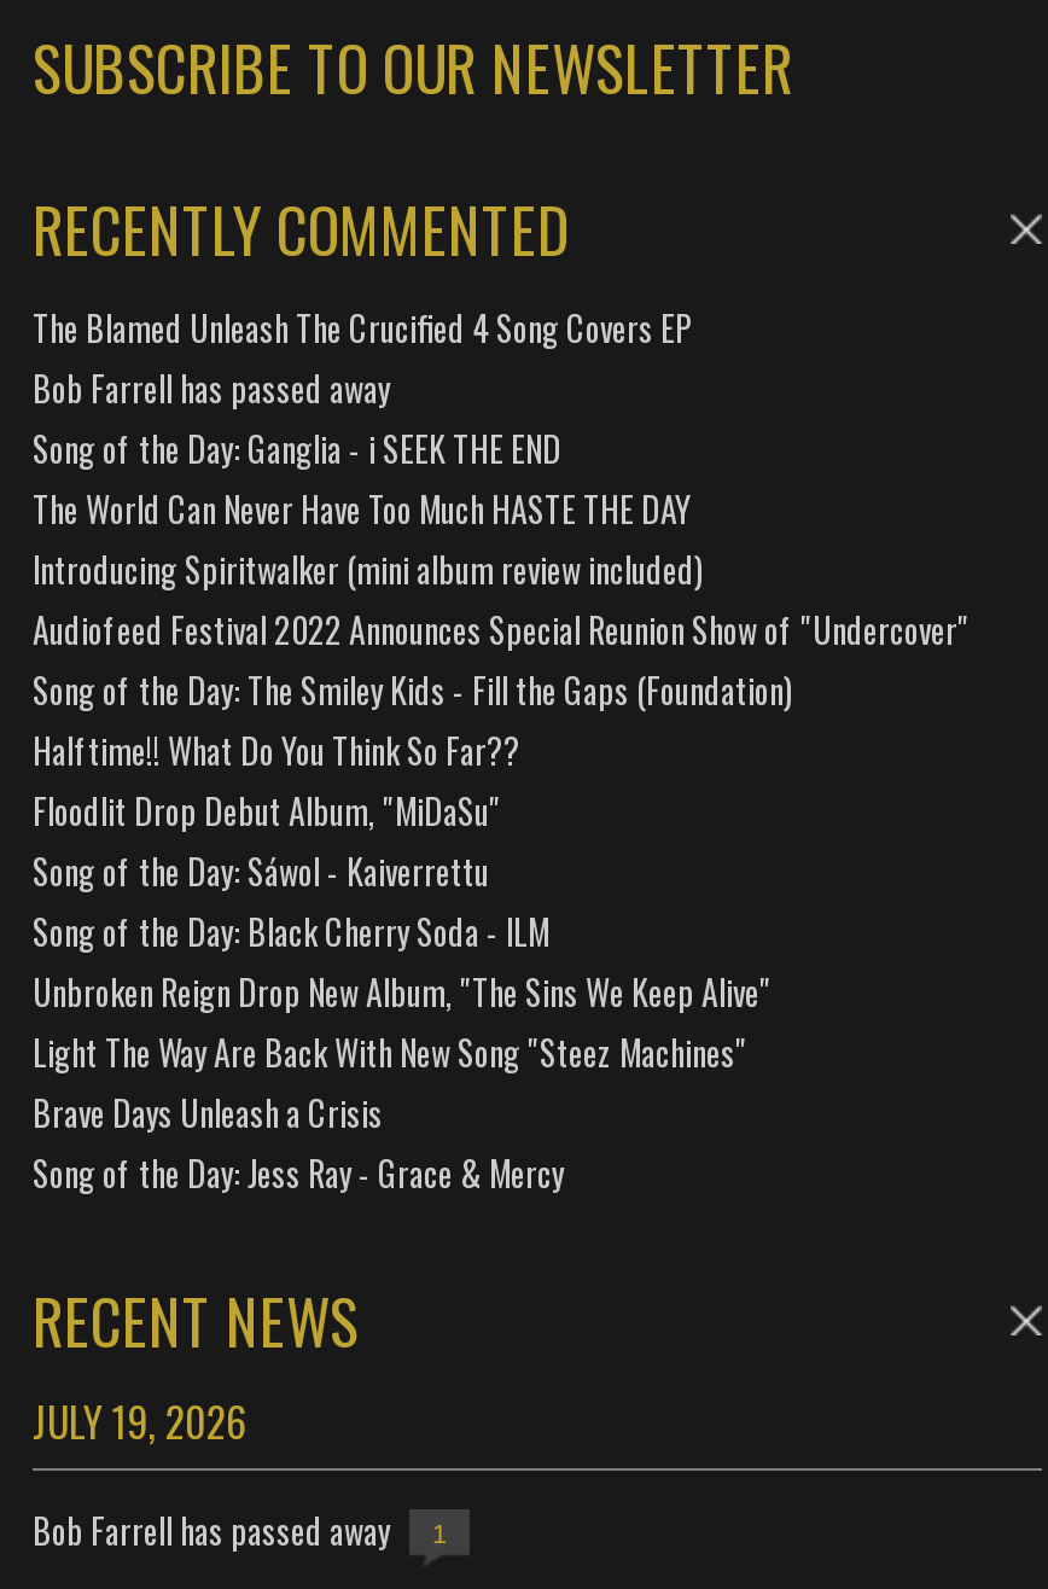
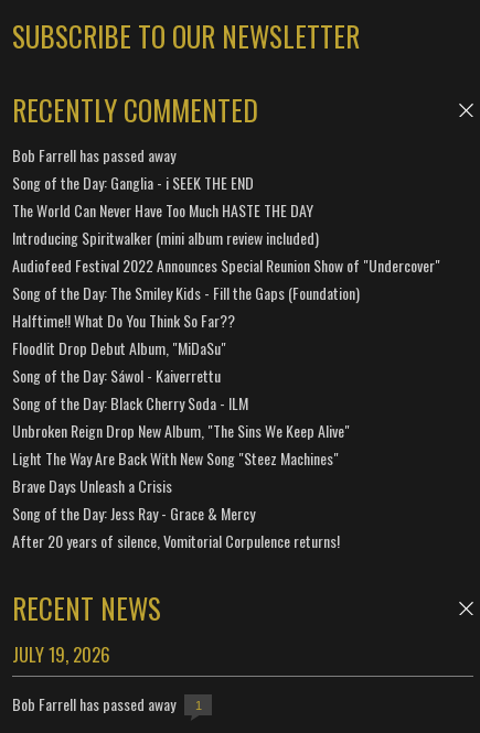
- The Blamed Unleash The Crucified 4 Song Covers EP

moved up: Bob Farrell has passed away | Song of the Day: Ganglia - i SEEK THE END | The World Can Never Have Too Much HASTE THE DAY | ... | Brave Days Unleash a Crisis | Song of the Day: Jess Ray - Grace & Mercy

+ After 20 years of silence, Vomitorial Corpulence returns!
